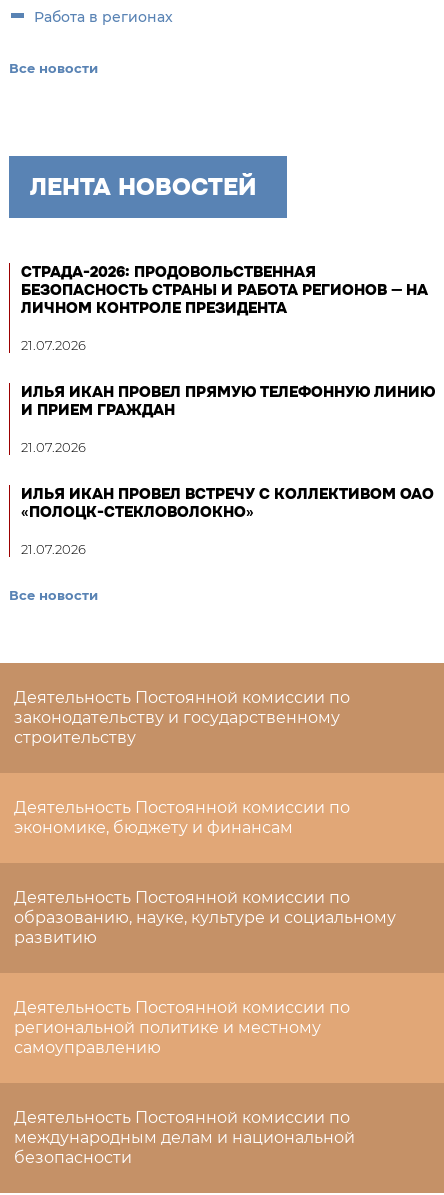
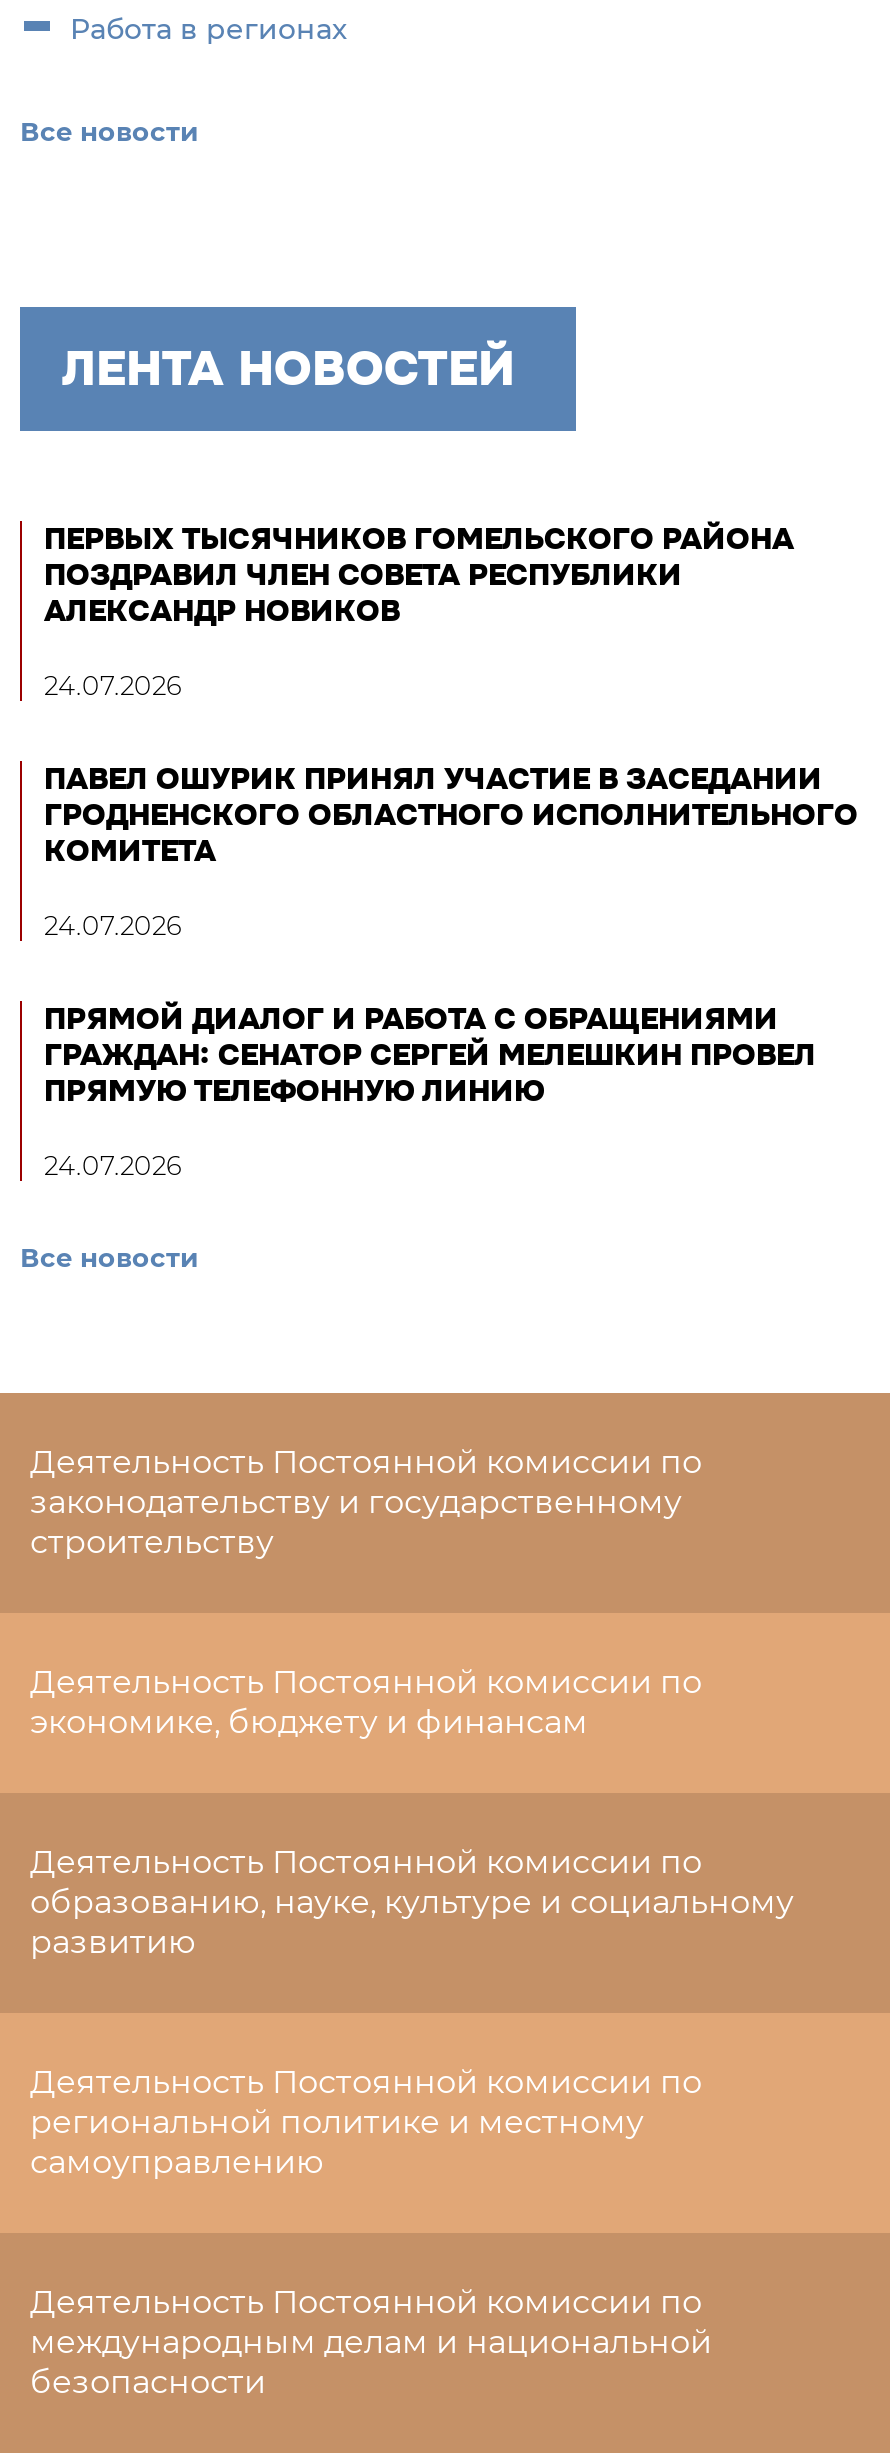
- СТРАДА-2026: ПРОДОВОЛЬСТВЕННАЯ
- БЕЗОПАСНОСТЬ СТРАНЫ И РАБОТА РЕГИОНОВ — НА
- ЛИЧНОМ КОНТРОЛЕ ПРЕЗИДЕНТА
+ ПЕРВЫХ ТЫСЯЧНИКОВ ГОМЕЛЬСКОГО РАЙОНА
+ ПОЗДРАВИЛ ЧЛЕН СОВЕТА РЕСПУБЛИКИ
+ АЛЕКСАНДР НОВИКОВ

- 21.07.2026
+ 24.07.2026

- ИЛЬЯ ИКАН ПРОВЕЛ ПРЯМУЮ ТЕЛЕФОННУЮ ЛИНИЮ
- И ПРИЕМ ГРАЖДАН
+ ПАВЕЛ ОШУРИК ПРИНЯЛ УЧАСТИЕ В ЗАСЕДАНИИ
+ ГРОДНЕНСКОГО ОБЛАСТНОГО ИСПОЛНИТЕЛЬНОГО
+ КОМИТЕТА

- 21.07.2026
+ 24.07.2026

- ИЛЬЯ ИКАН ПРОВЕЛ ВСТРЕЧУ С КОЛЛЕКТИВОМ ОАО
- «ПОЛОЦК-СТЕКЛОВОЛОКНО»
+ ПРЯМОЙ ДИАЛОГ И РАБОТА С ОБРАЩЕНИЯМИ
+ ГРАЖДАН: СЕНАТОР СЕРГЕЙ МЕЛЕШКИН ПРОВЕЛ
+ ПРЯМУЮ ТЕЛЕФОННУЮ ЛИНИЮ

- 21.07.2026
+ 24.07.2026
